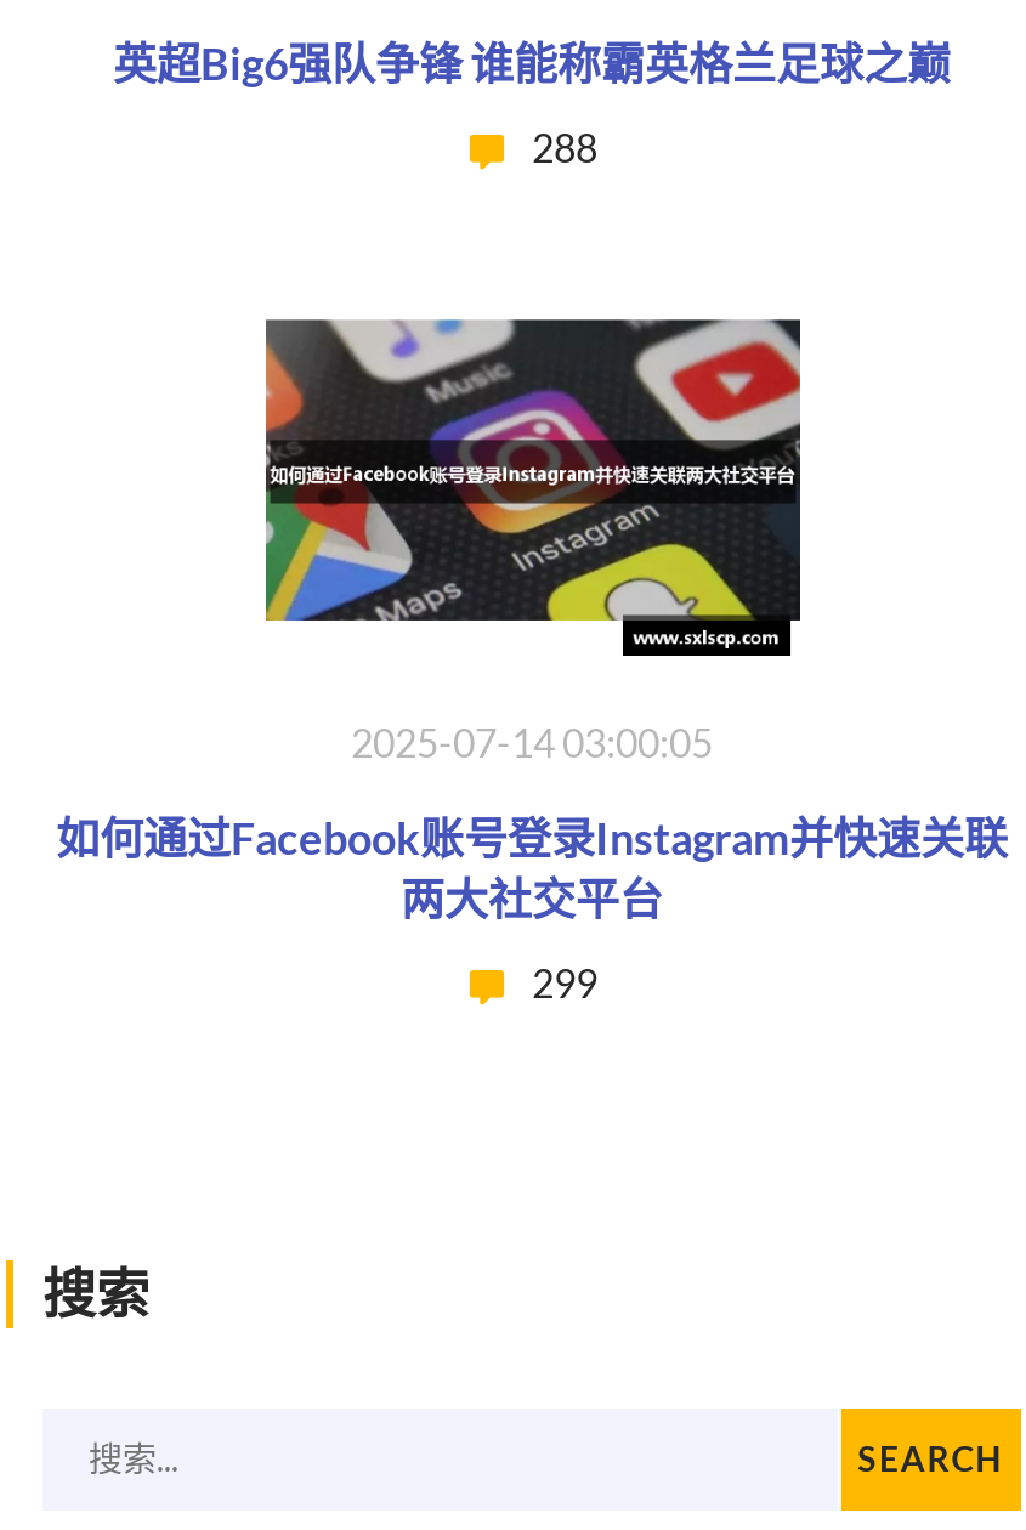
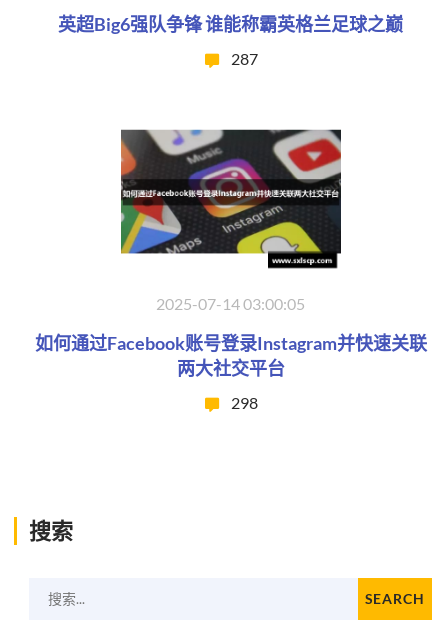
- 288
+ 287

- 299
+ 298
